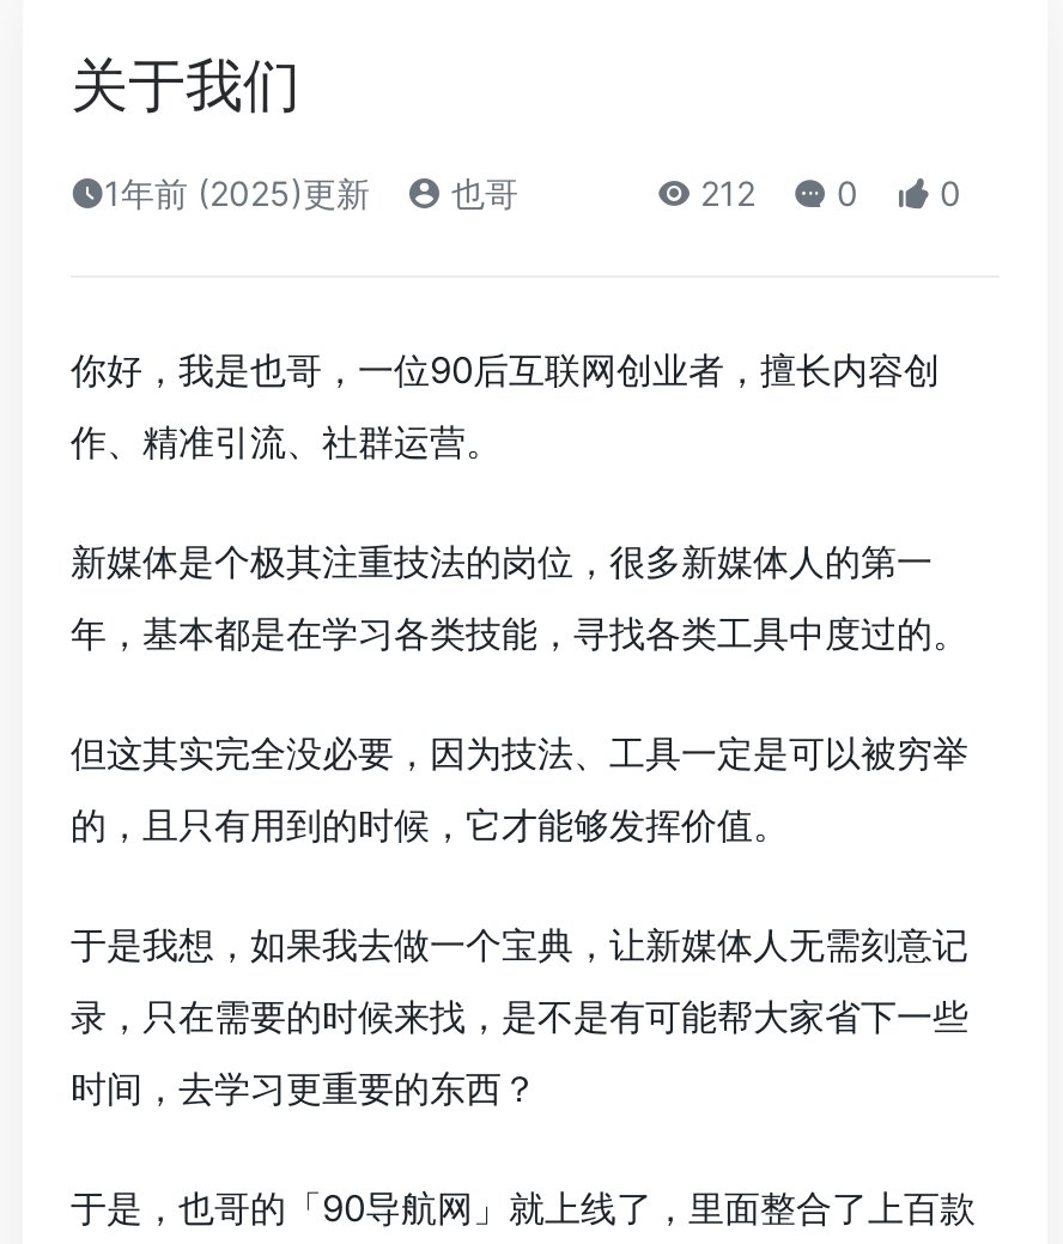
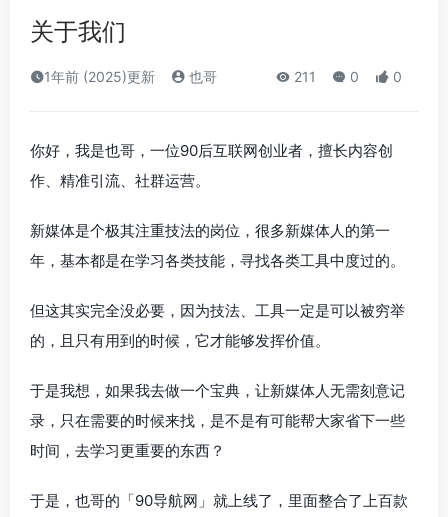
- 212 0 0
+ 211 0 0
